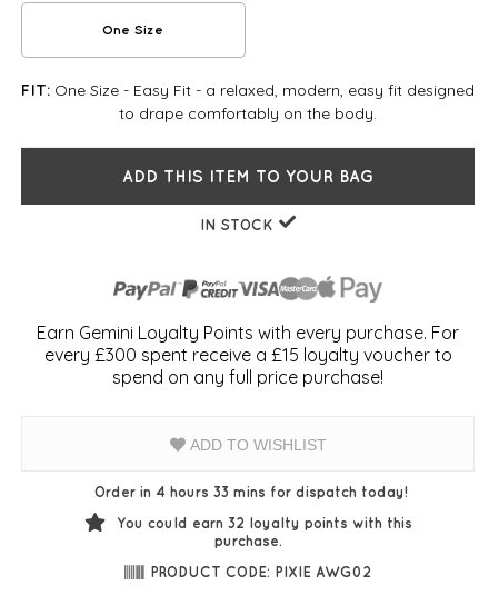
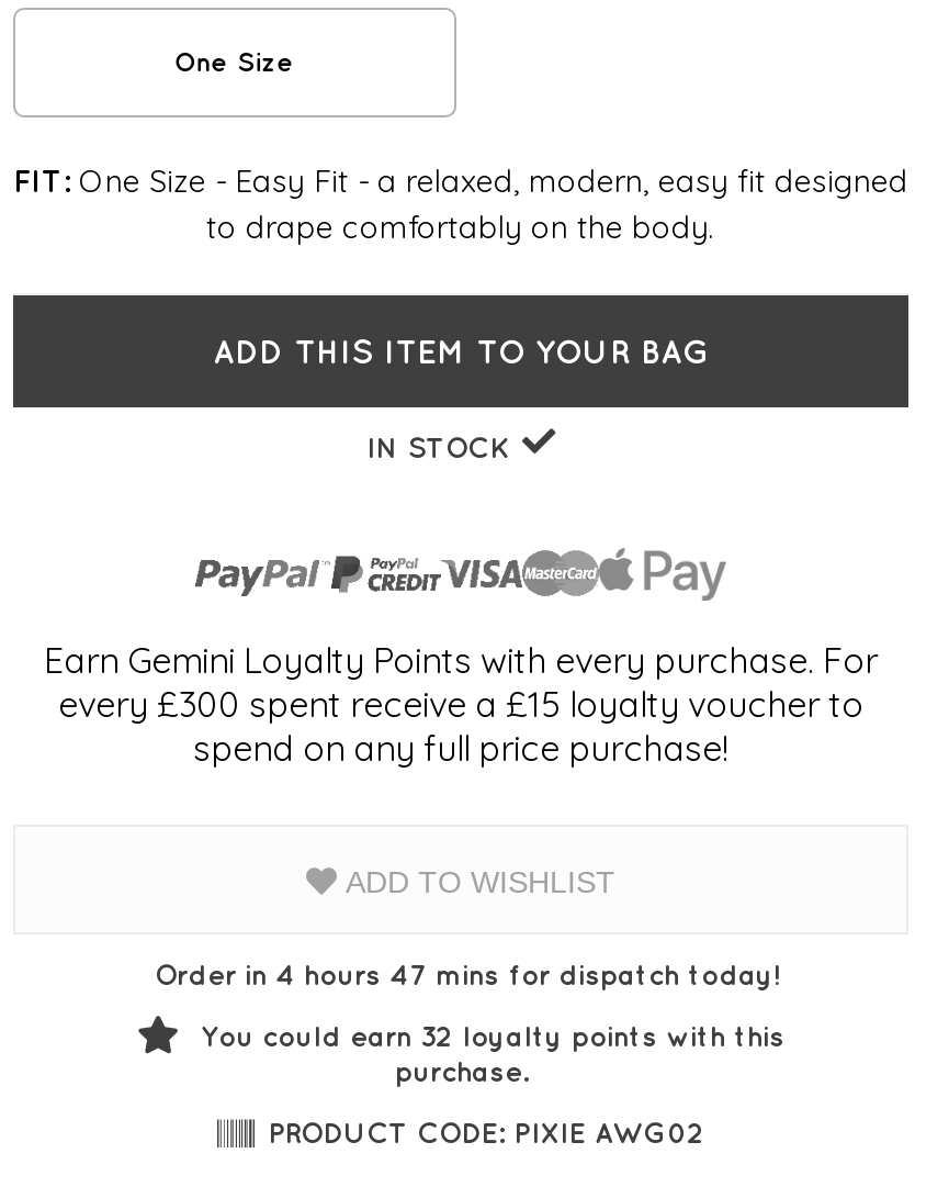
- Order in 4 hours 33 mins for dispatch today!
+ Order in 4 hours 47 mins for dispatch today!
